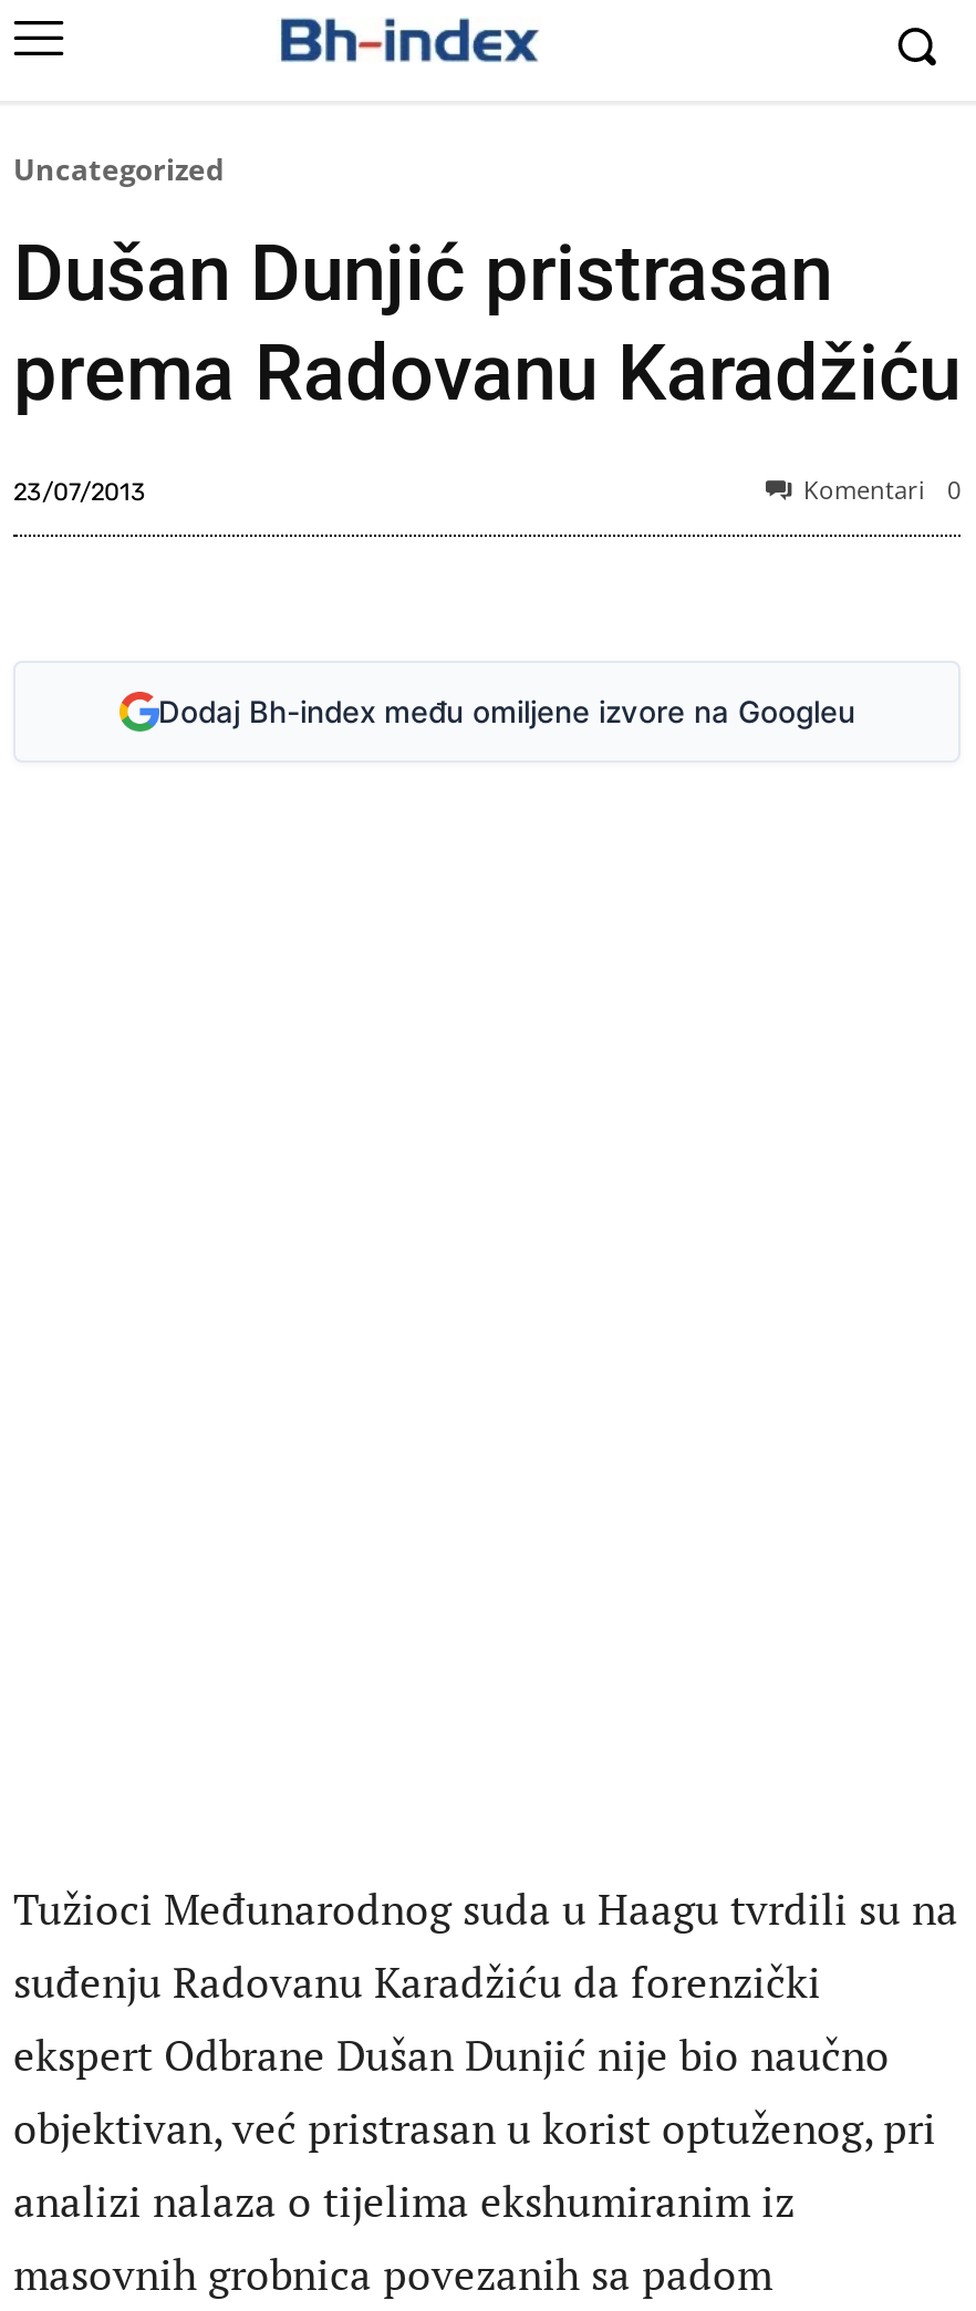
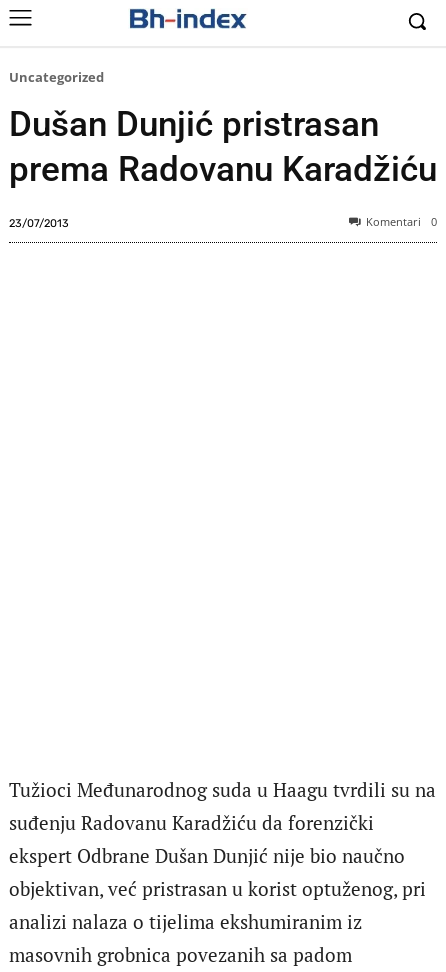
- Dodaj Bh-index među omiljene izvore na Googleu
